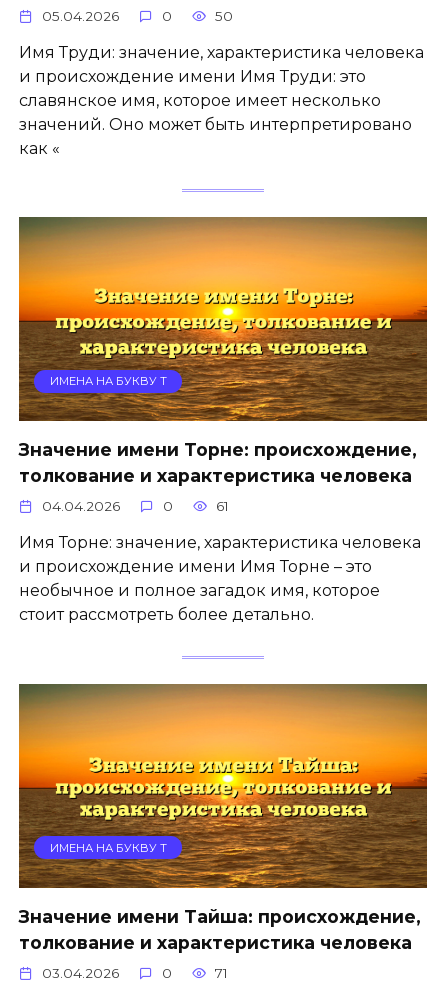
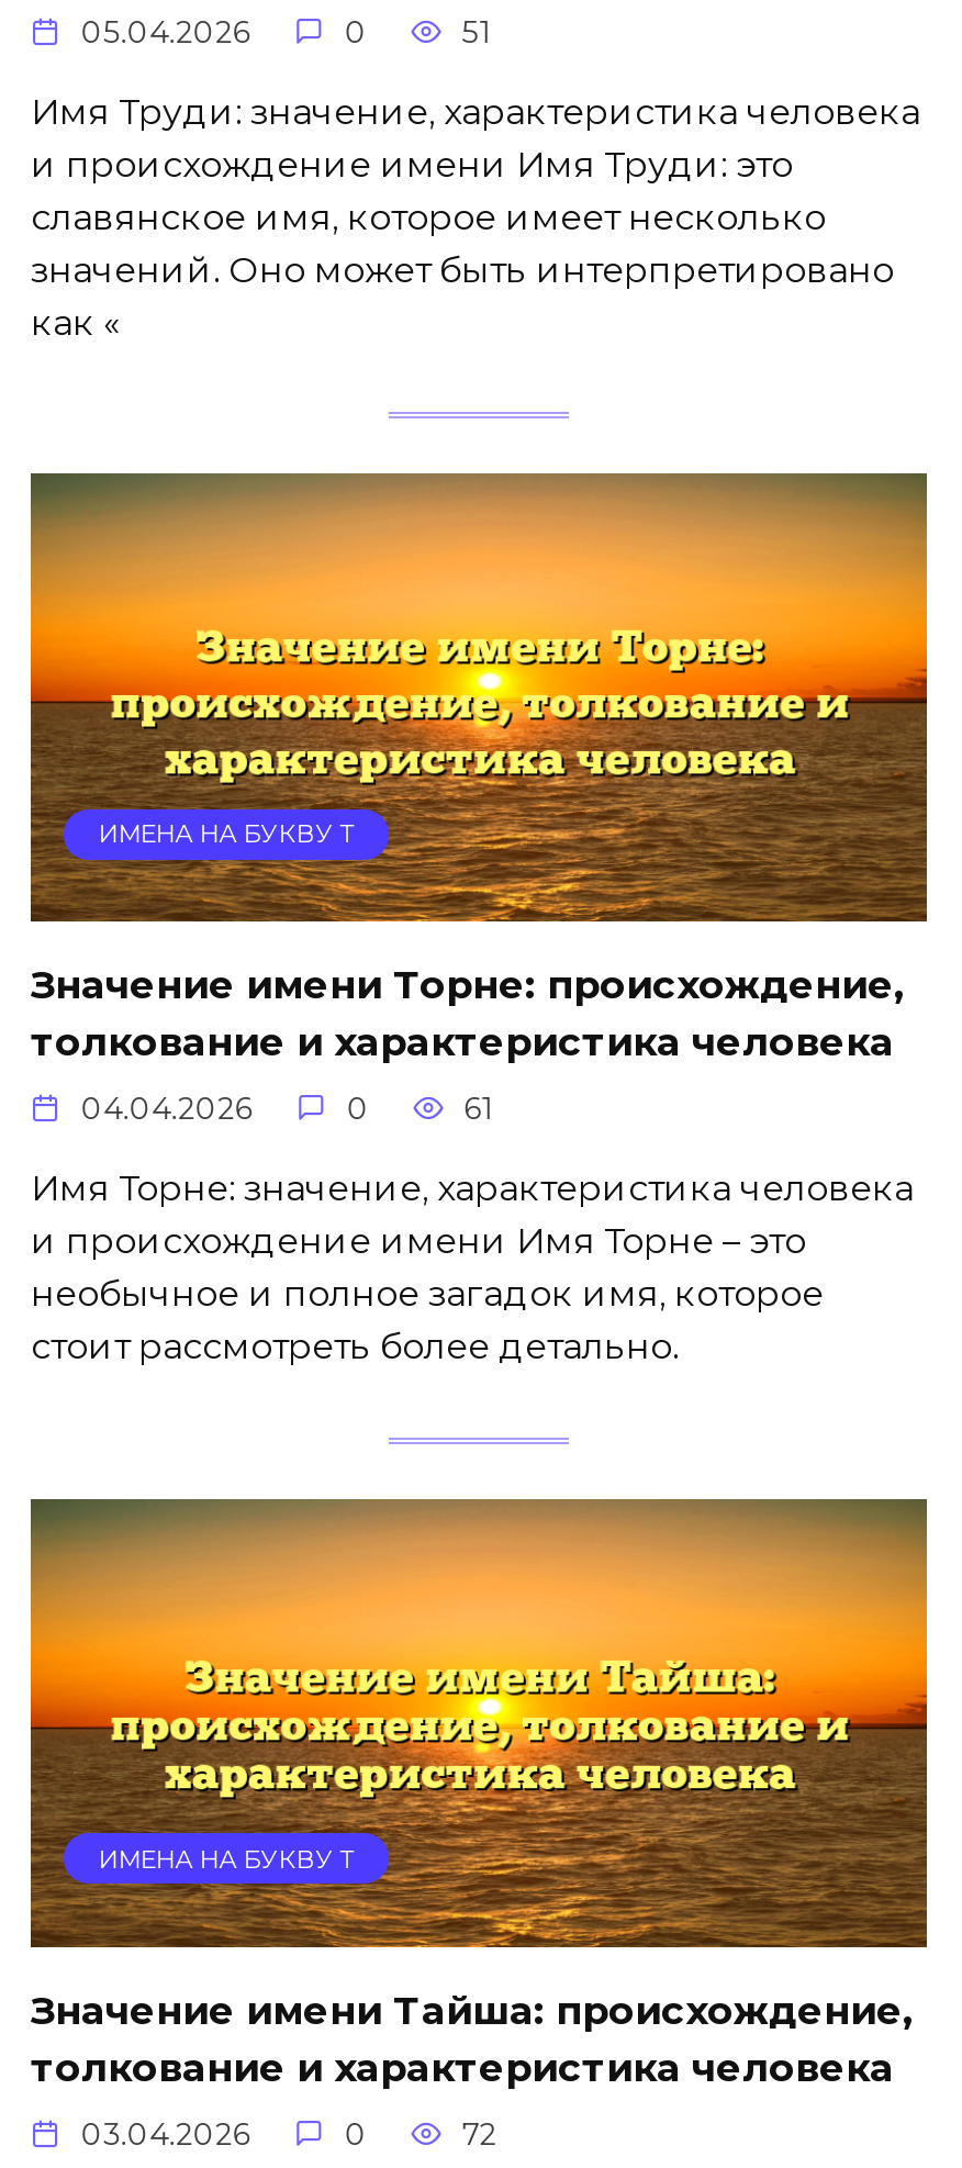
- 50
+ 51

- 71
+ 72
